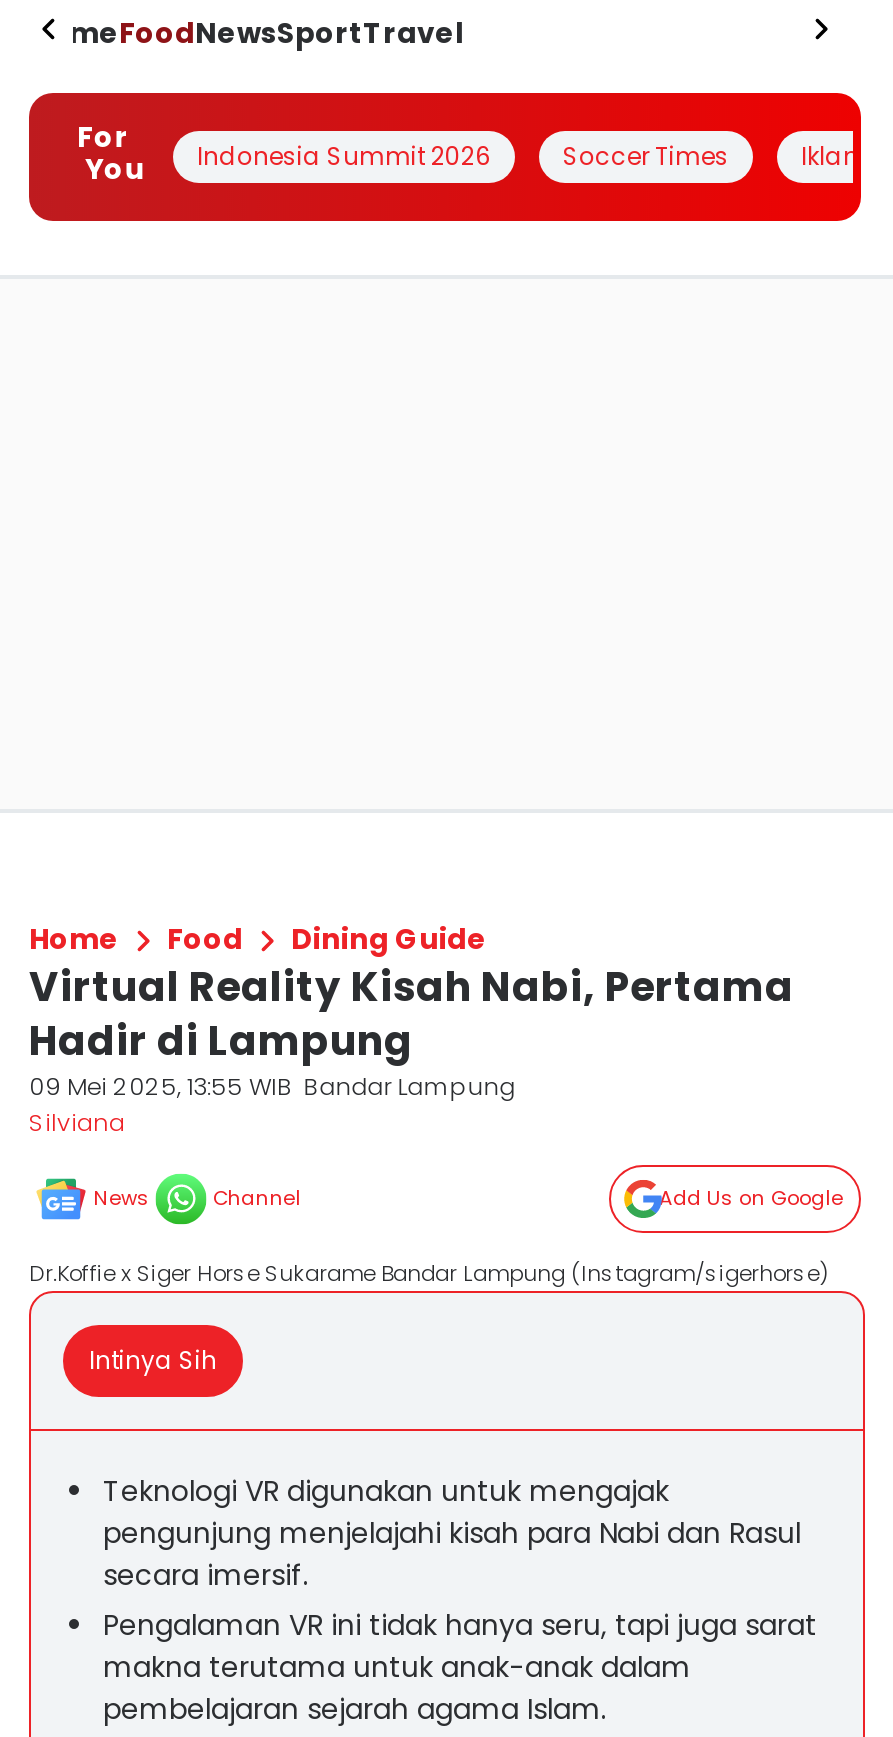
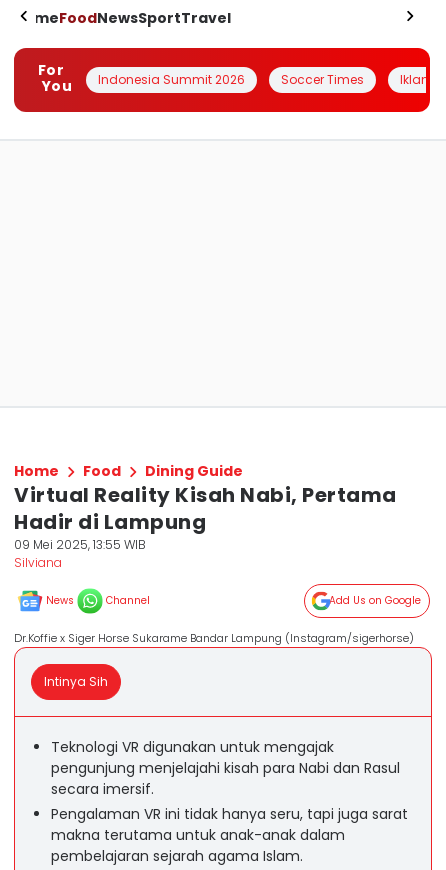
- 09 Mei 2025, 13:55 WIB Bandar Lampung
+ 09 Mei 2025, 13:55 WIB
